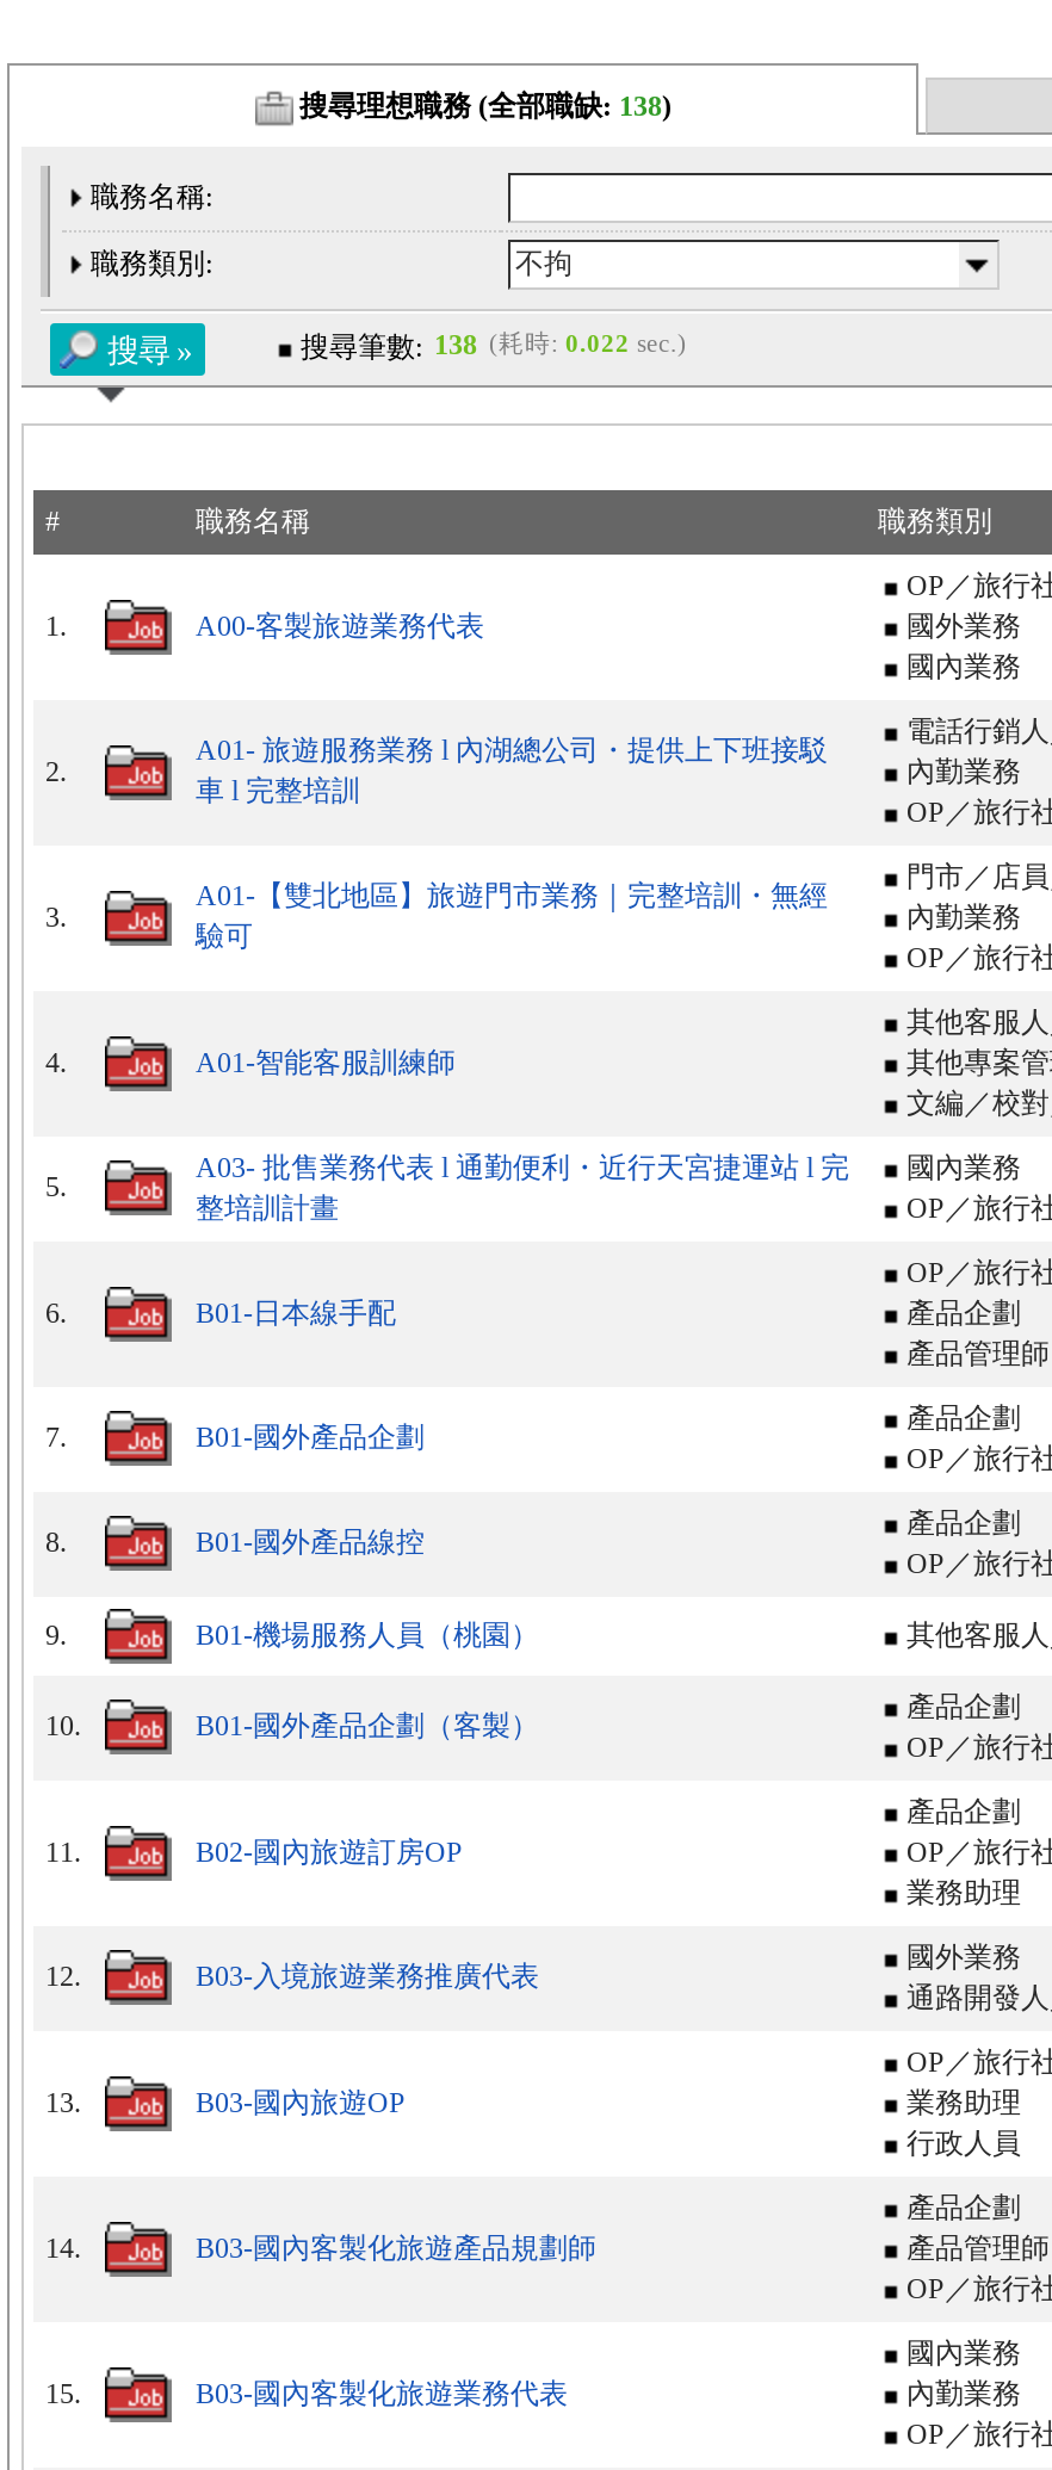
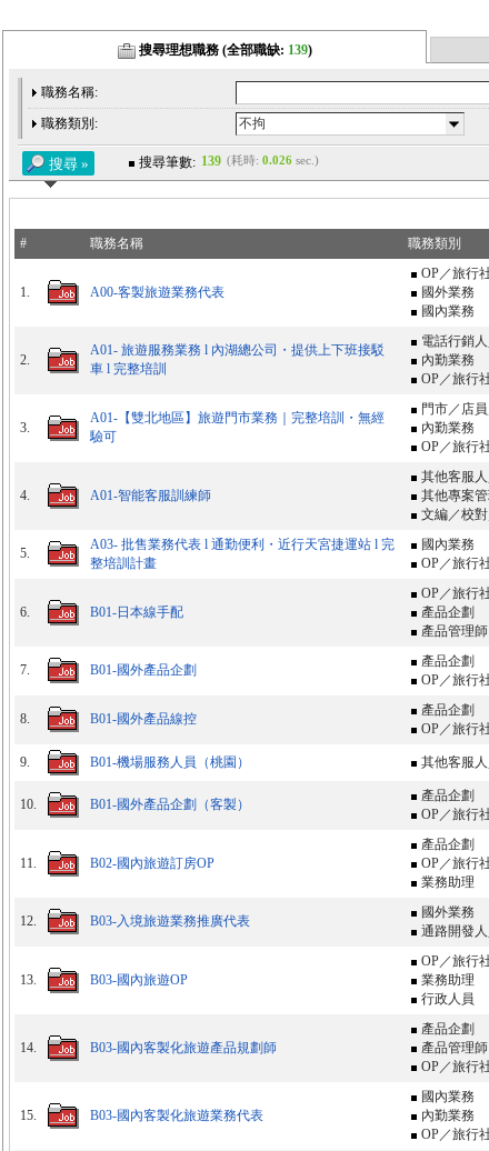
- 搜尋理想職務 (全部職缺: 138)
+ 搜尋理想職務 (全部職缺: 139)

- 搜尋筆數: 138 (耗時: 0.022 sec.)
+ 搜尋筆數: 139 (耗時: 0.026 sec.)
